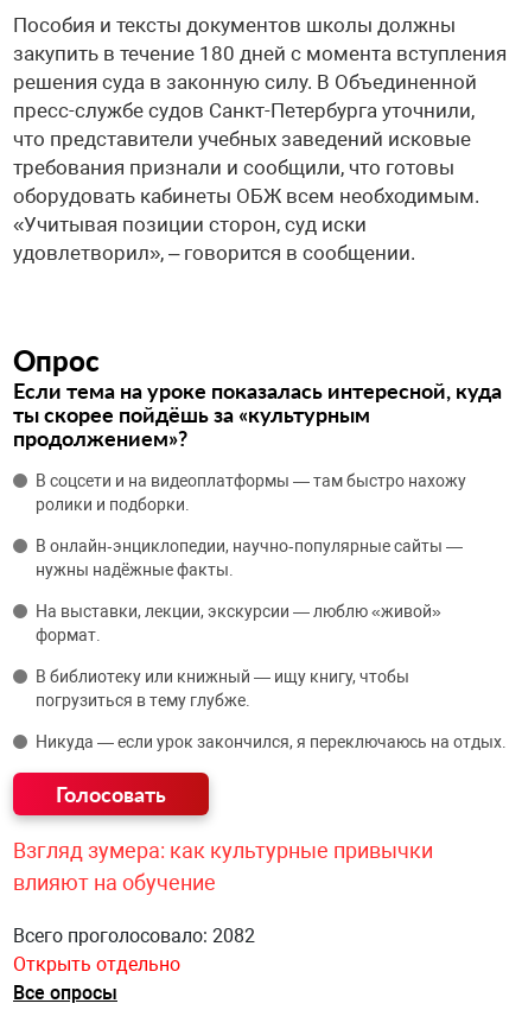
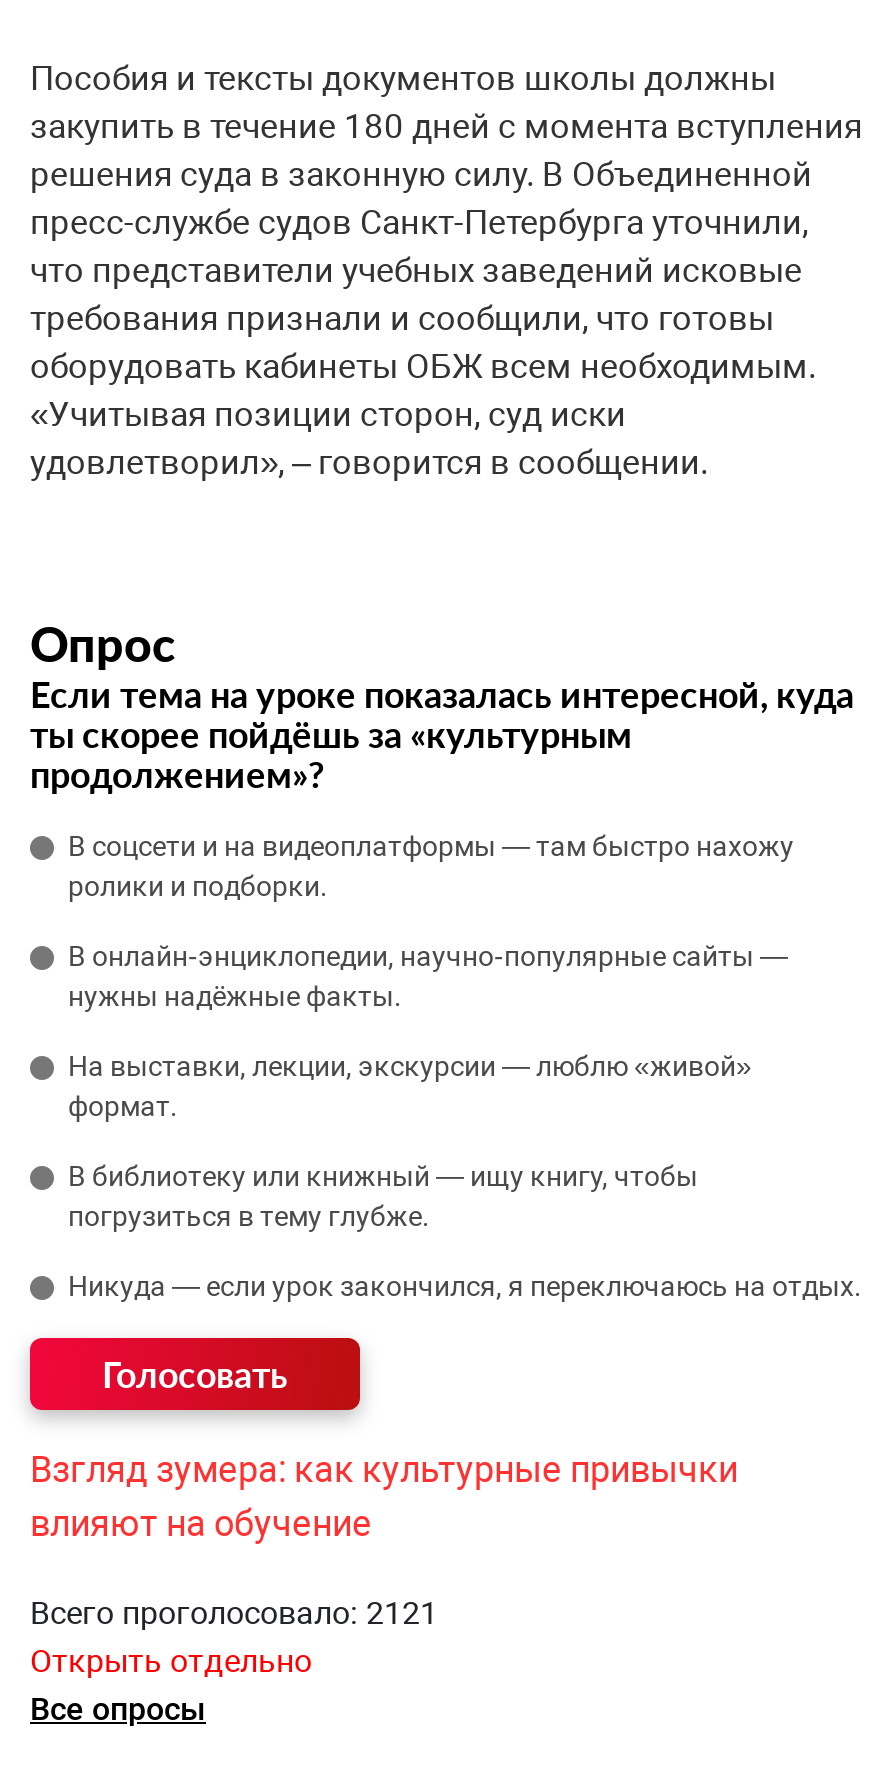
- Всего проголосовало: 2082
+ Всего проголосовало: 2121
